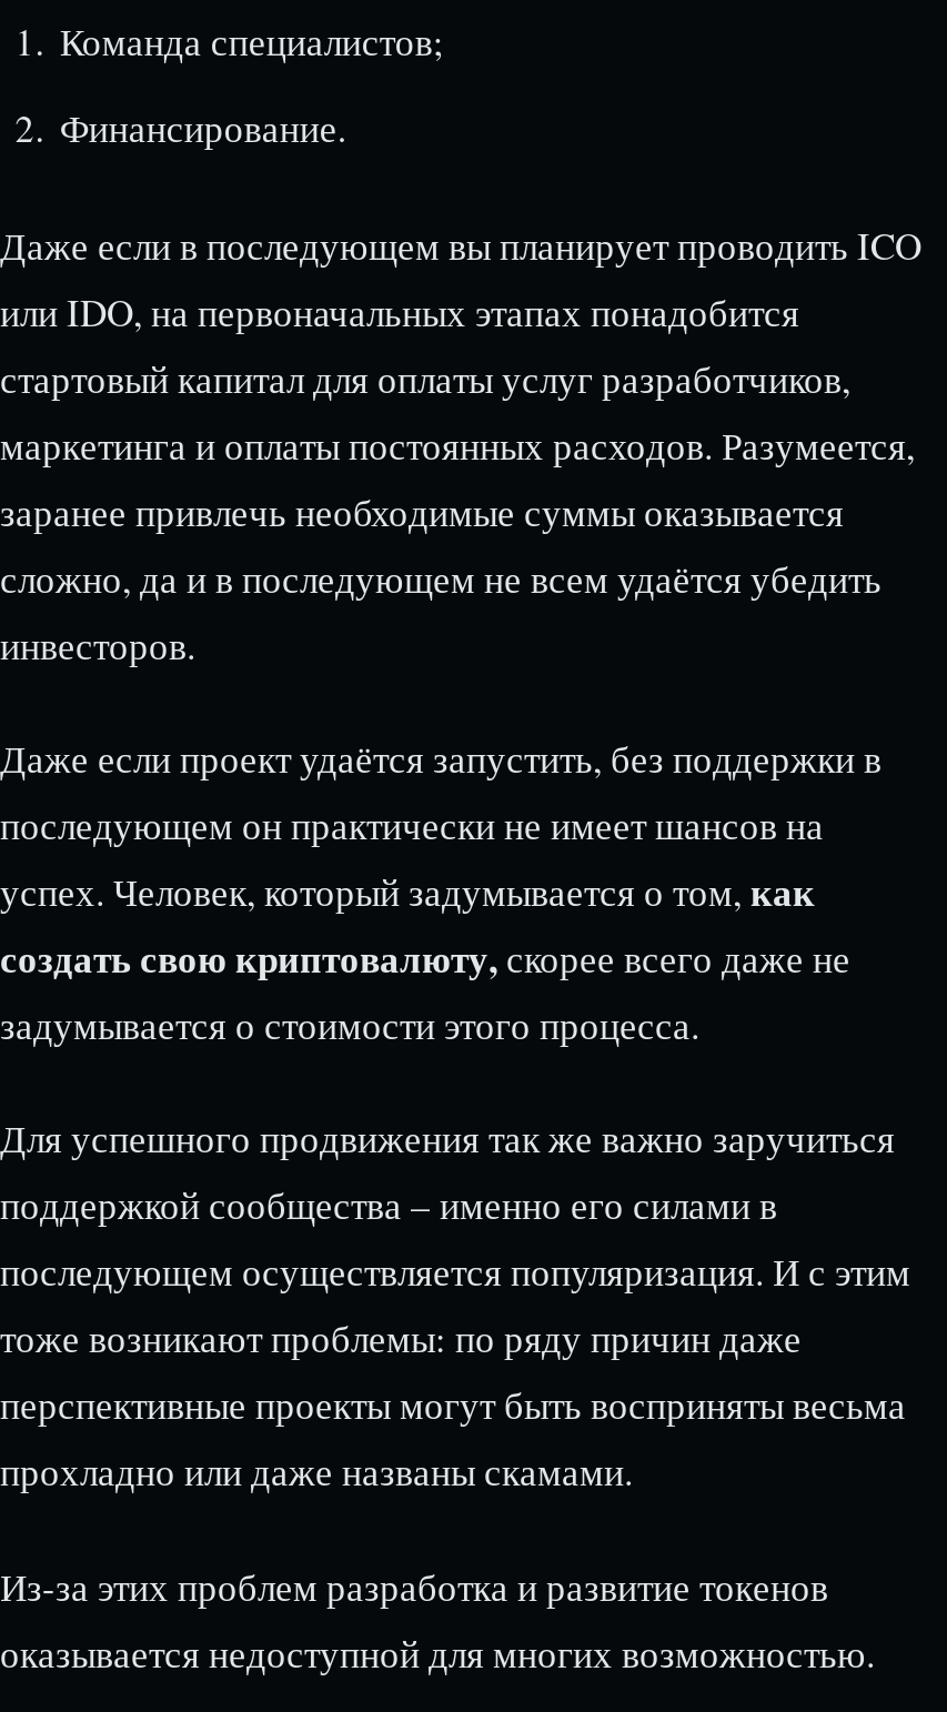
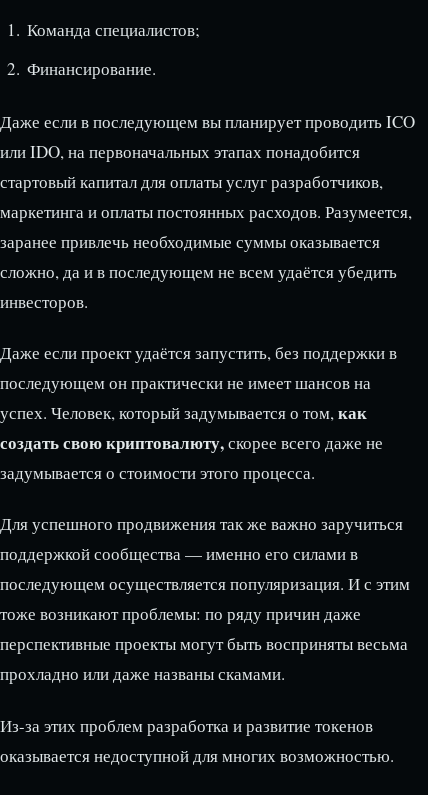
- поддержкой сообщества – именно его силами в
+ поддержкой сообщества — именно его силами в
